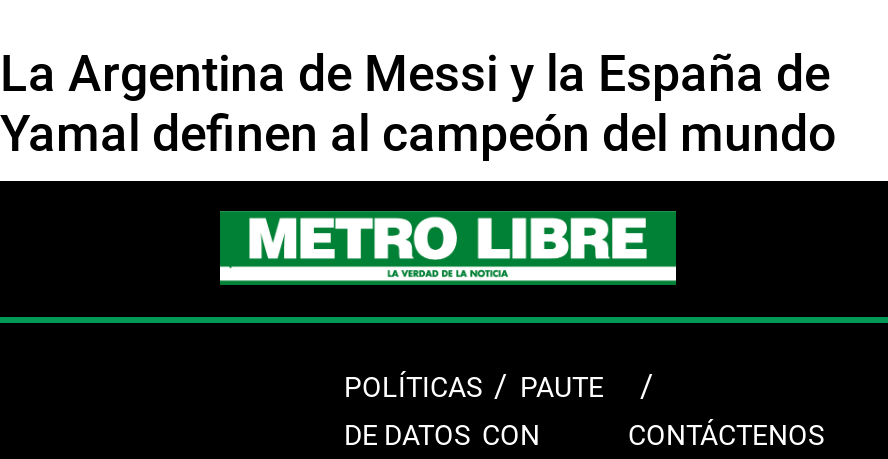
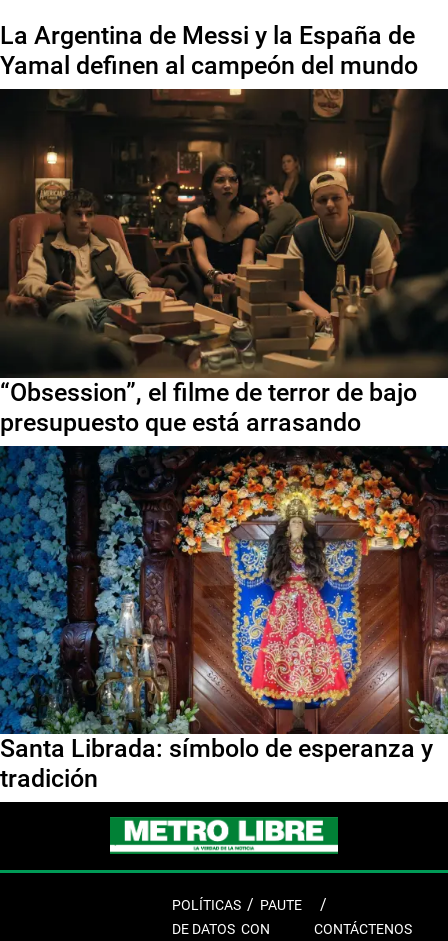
+ [image]
+ “Obsession”, el filme de terror de bajo
+ presupuesto que está arrasando

+ [image]
+ Santa Librada: símbolo de esperanza y
+ tradición
